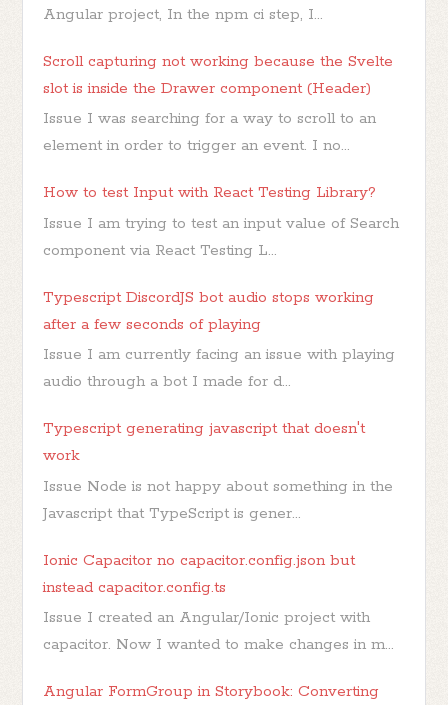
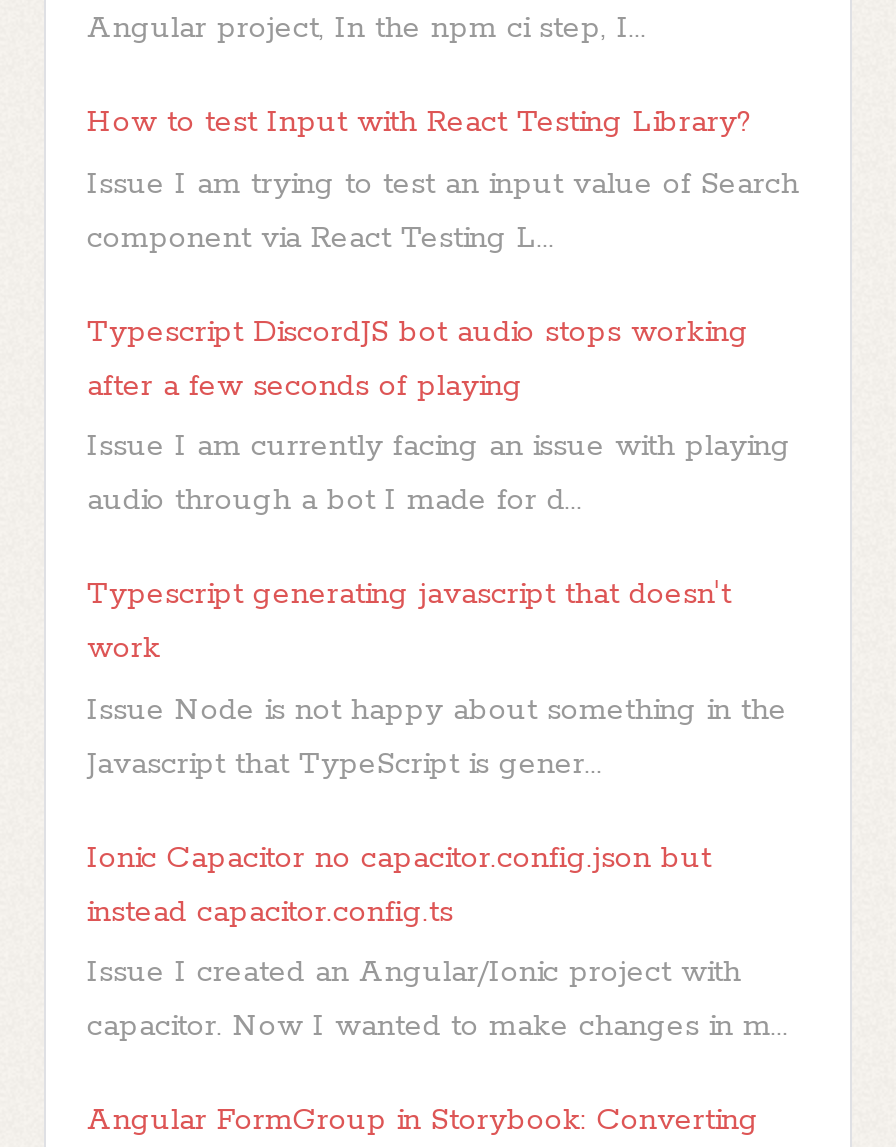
- Scroll capturing not working because the Svelte
- slot is inside the Drawer component (Header)
- Issue I was searching for a way to scroll to an
- element in order to trigger an event. I no...
